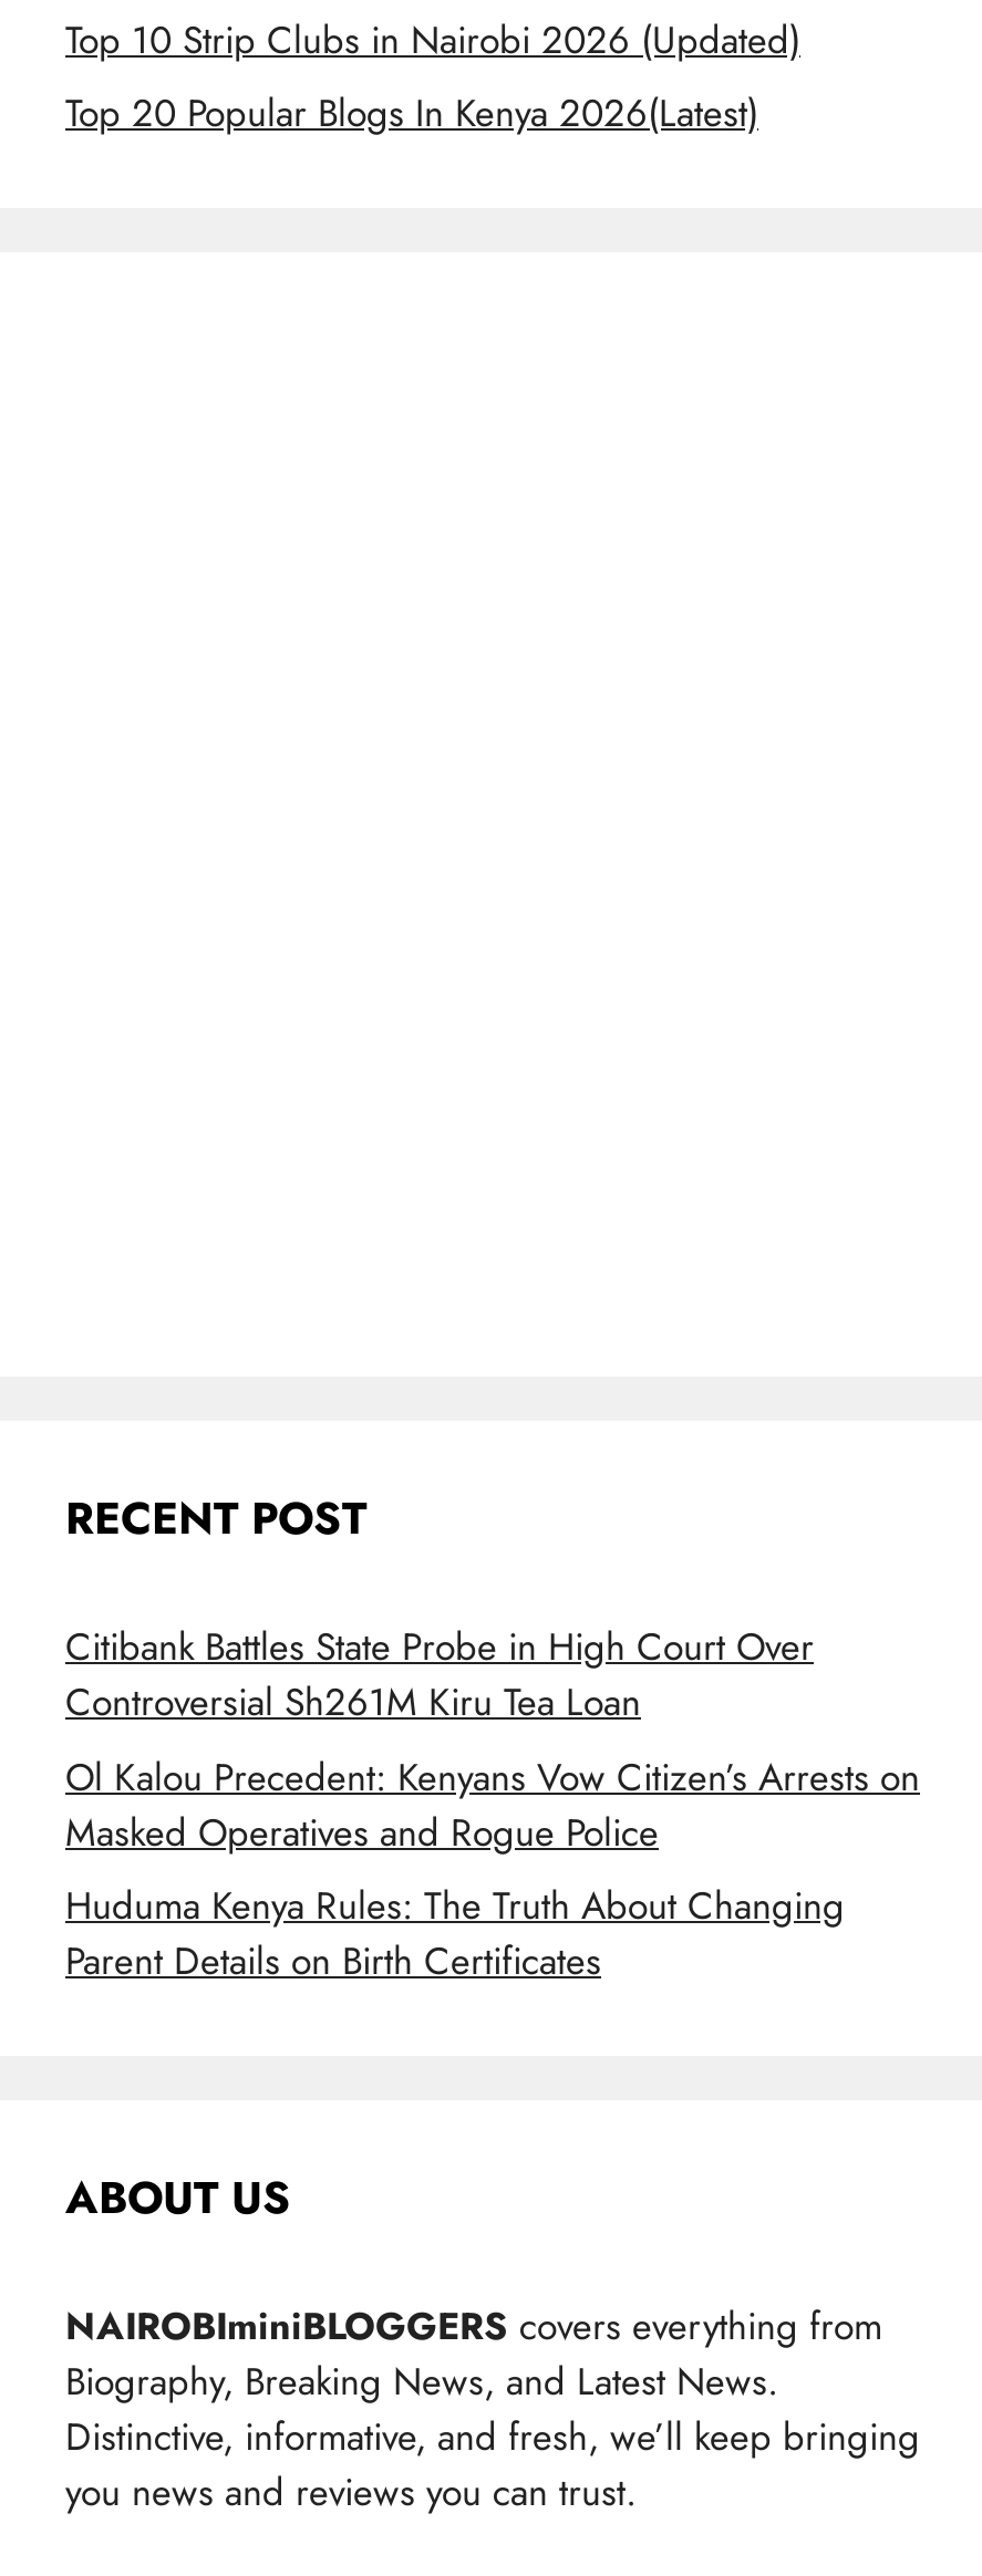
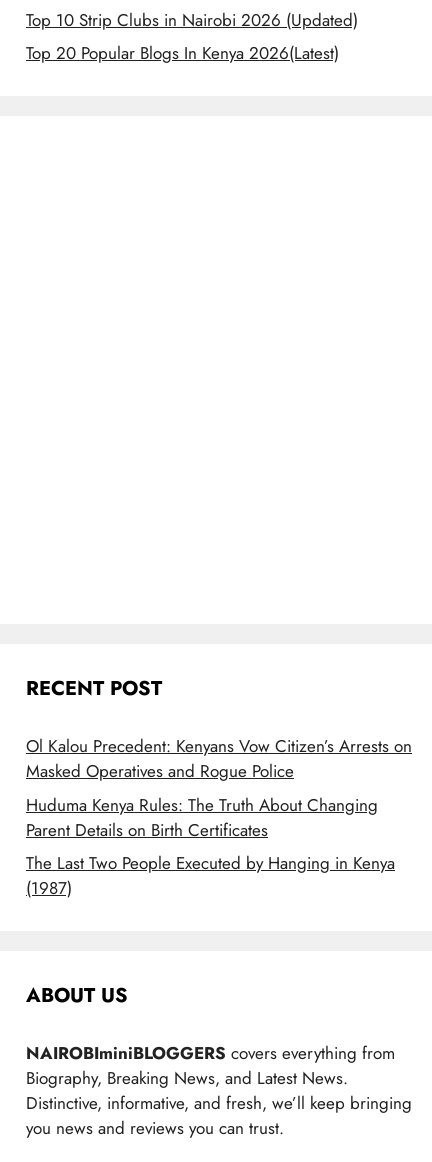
- Citibank Battles State Probe in High Court Over
- Controversial Sh261M Kiru Tea Loan

moved up: Ol Kalou Precedent: Kenyans Vow Citizen’s Arrests on | Masked Operatives and Rogue Police | Huduma Kenya Rules: The Truth About Changing | Parent Details on Birth Certificates

+ The Last Two People Executed by Hanging in Kenya
+ (1987)
